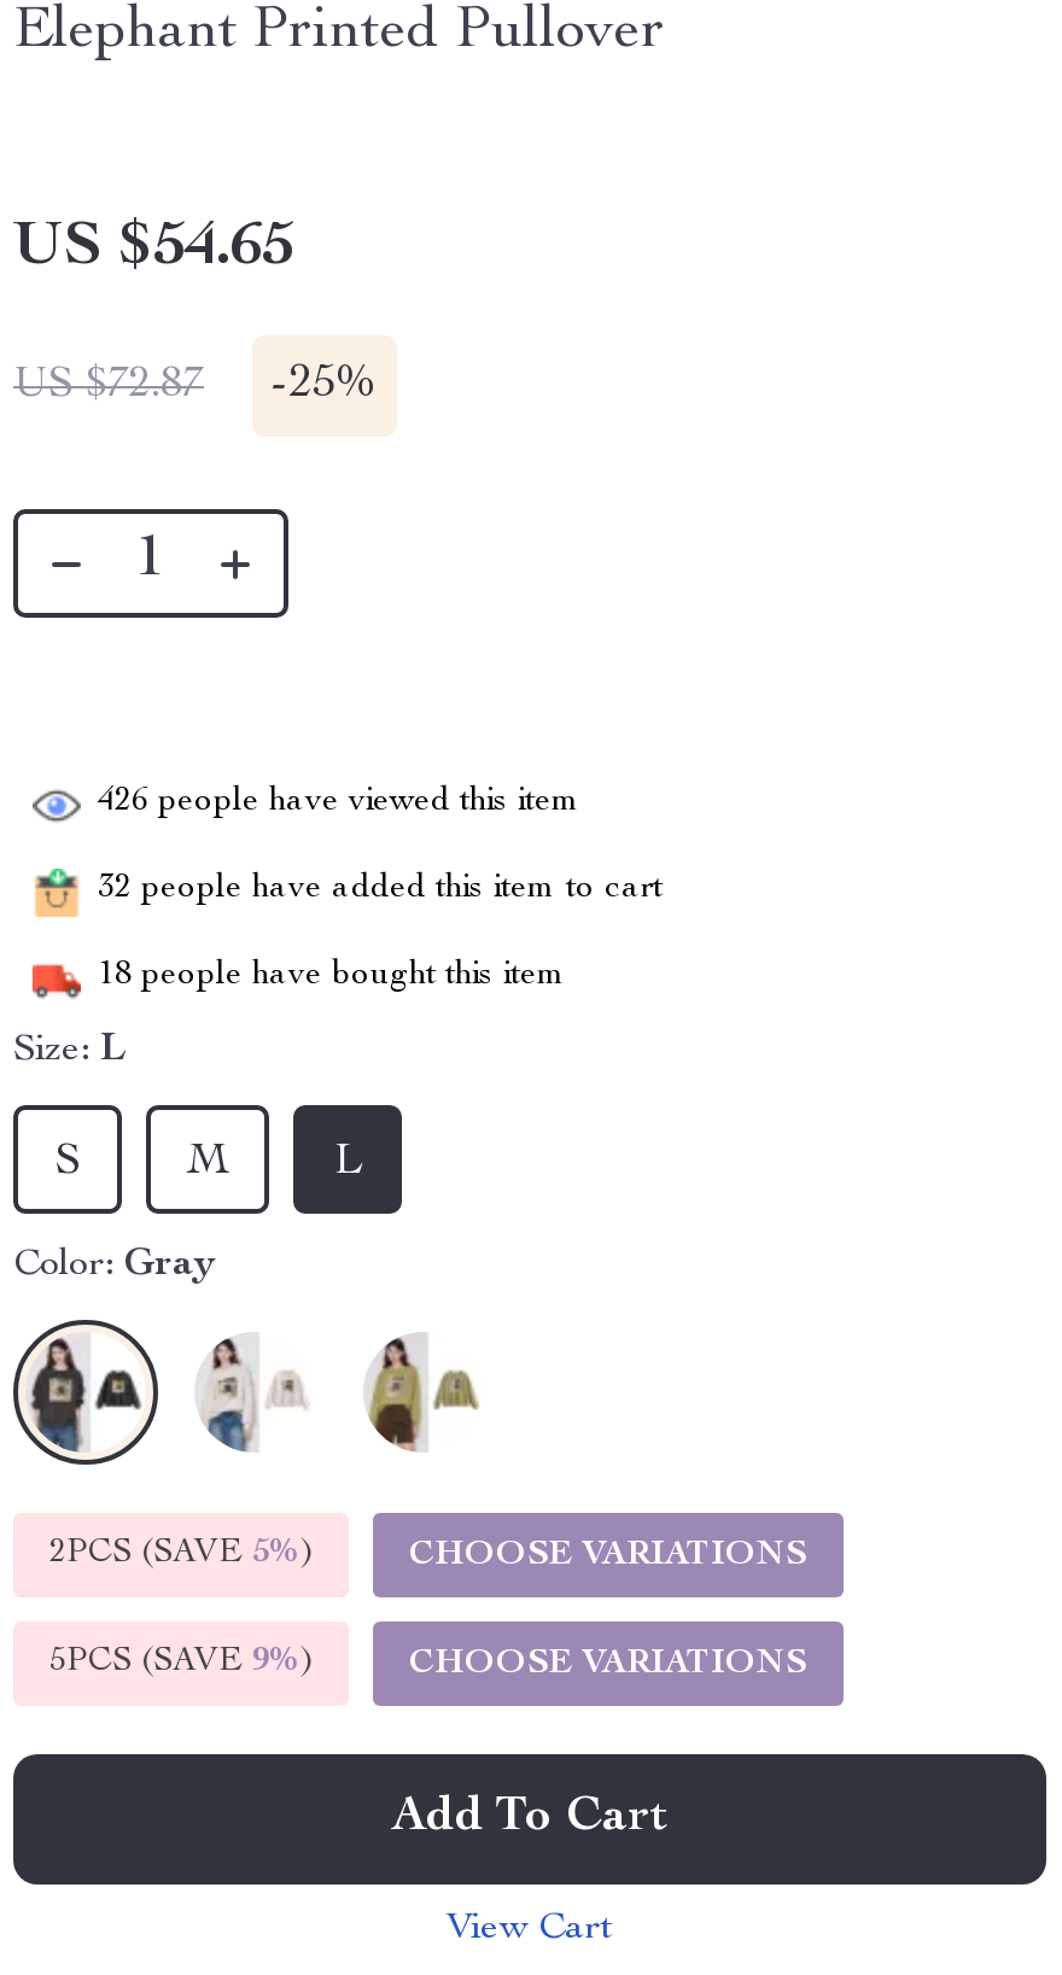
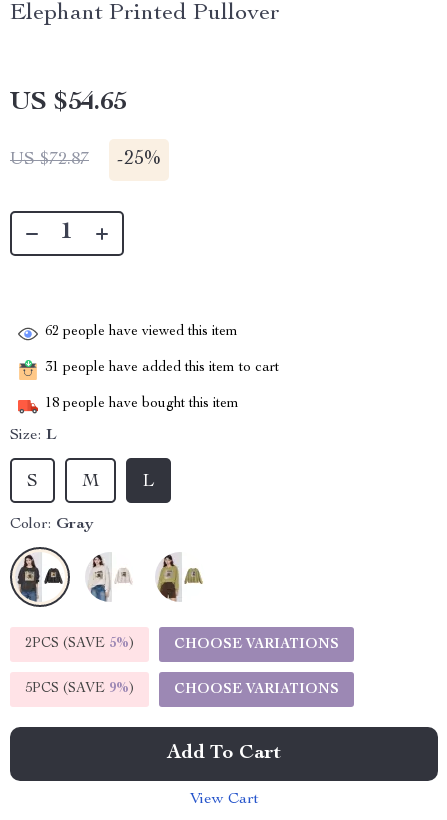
- 426 people have viewed this item
+ 62 people have viewed this item

- 32 people have added this item to cart
+ 31 people have added this item to cart
